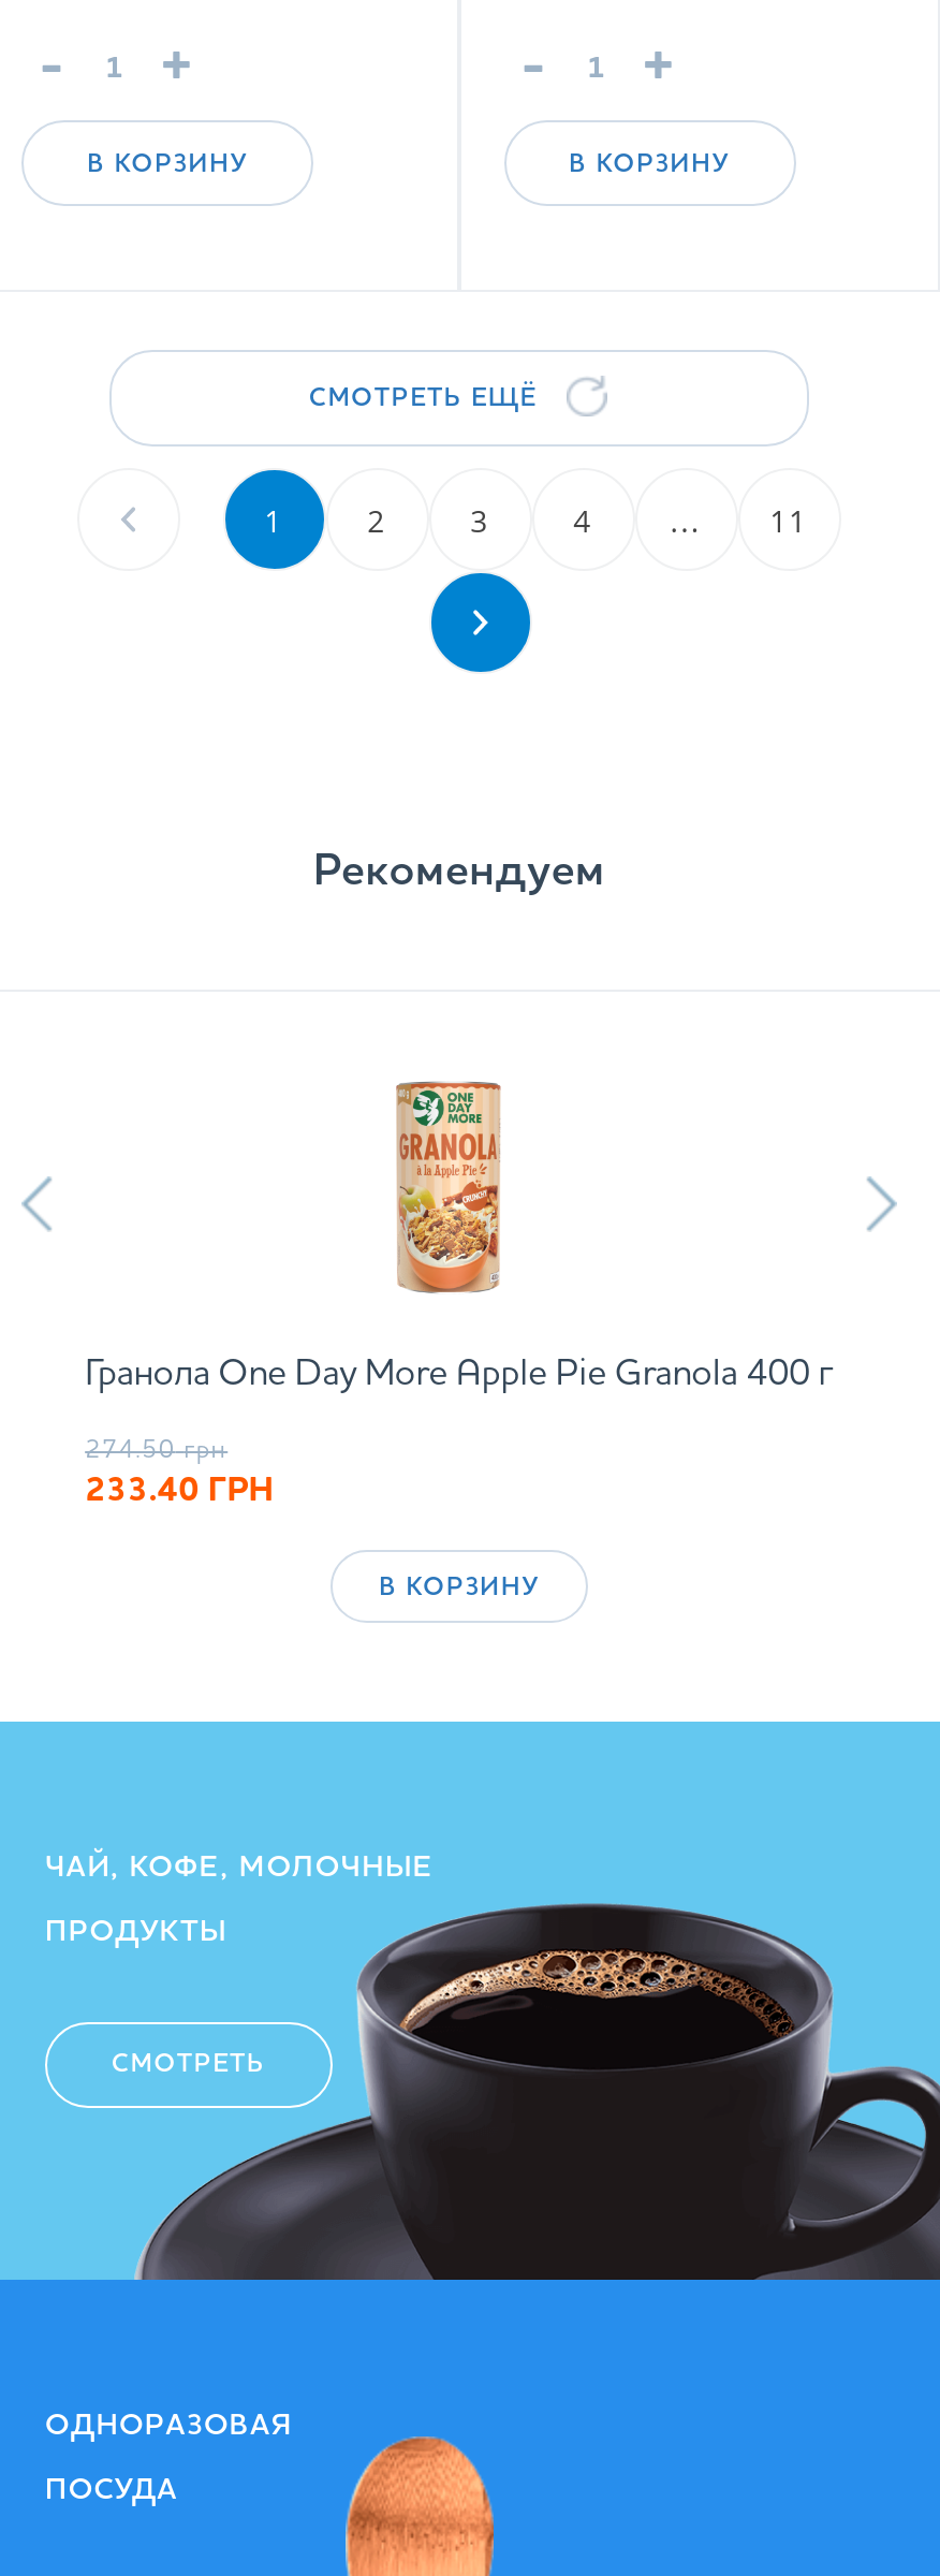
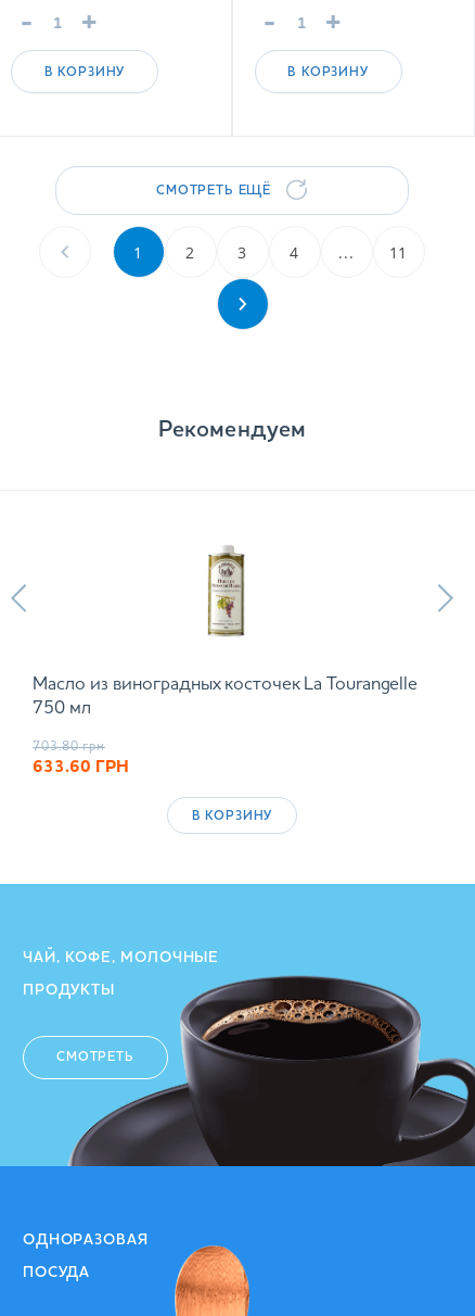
- [image]
- Гранола One Day More Apple Pie Granola 400 г
+ [image]
+ Масло из виноградных косточек La Tourangelle
+ 750 мл

- 274.50 грн
- 233.40 ГРН
+ 703.80 грн
+ 633.60 ГРН
